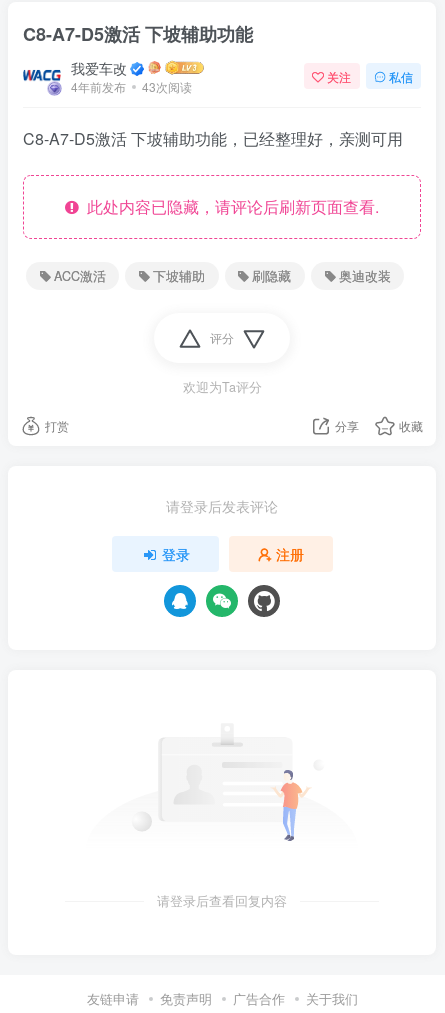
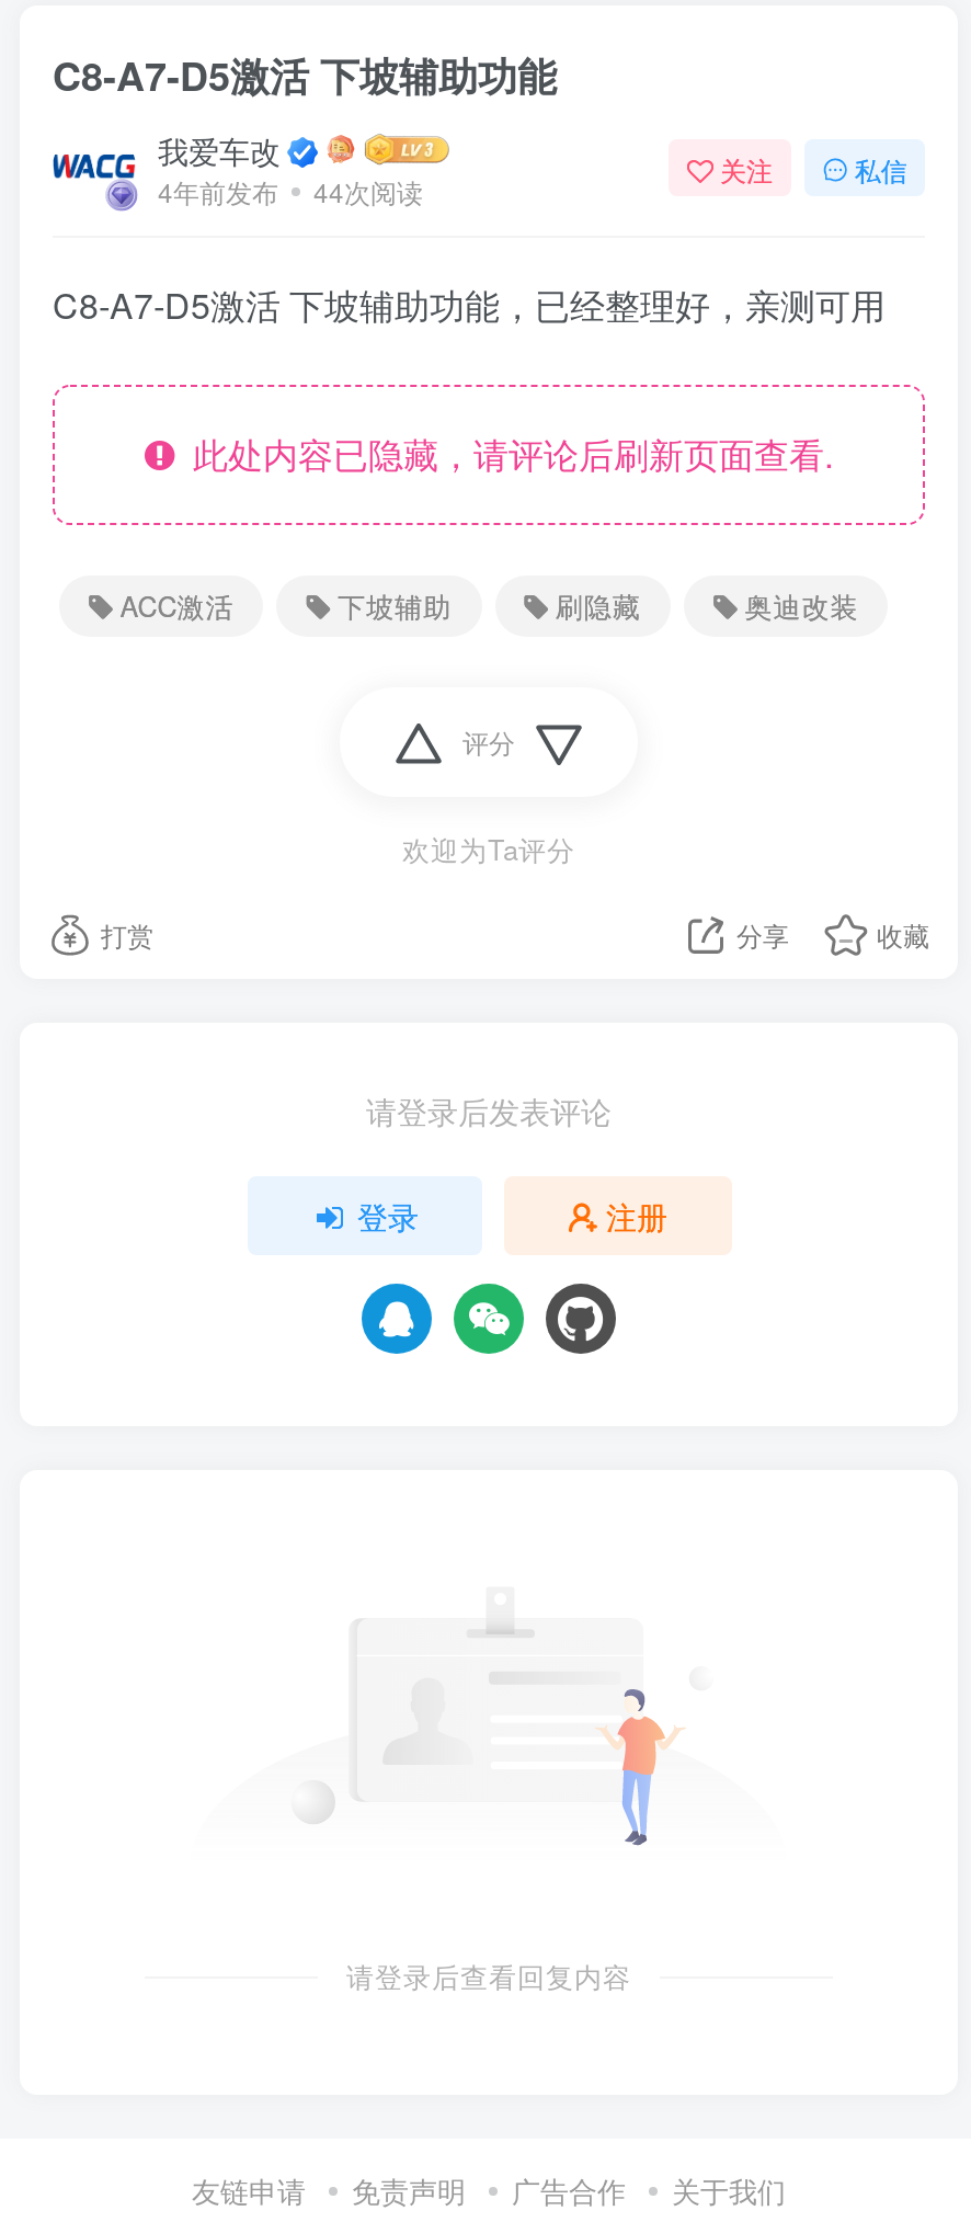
- 4年前发布 43次阅读
+ 4年前发布 44次阅读
